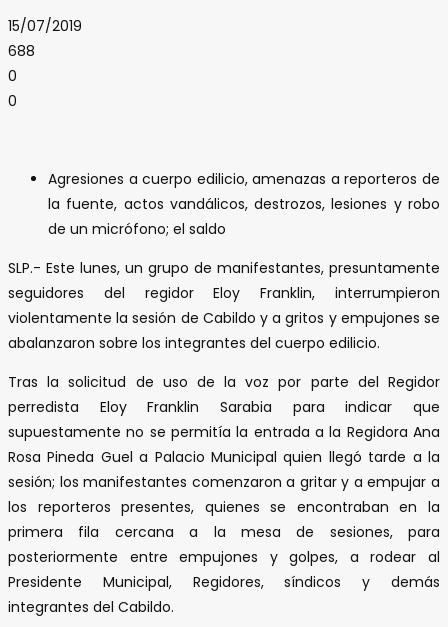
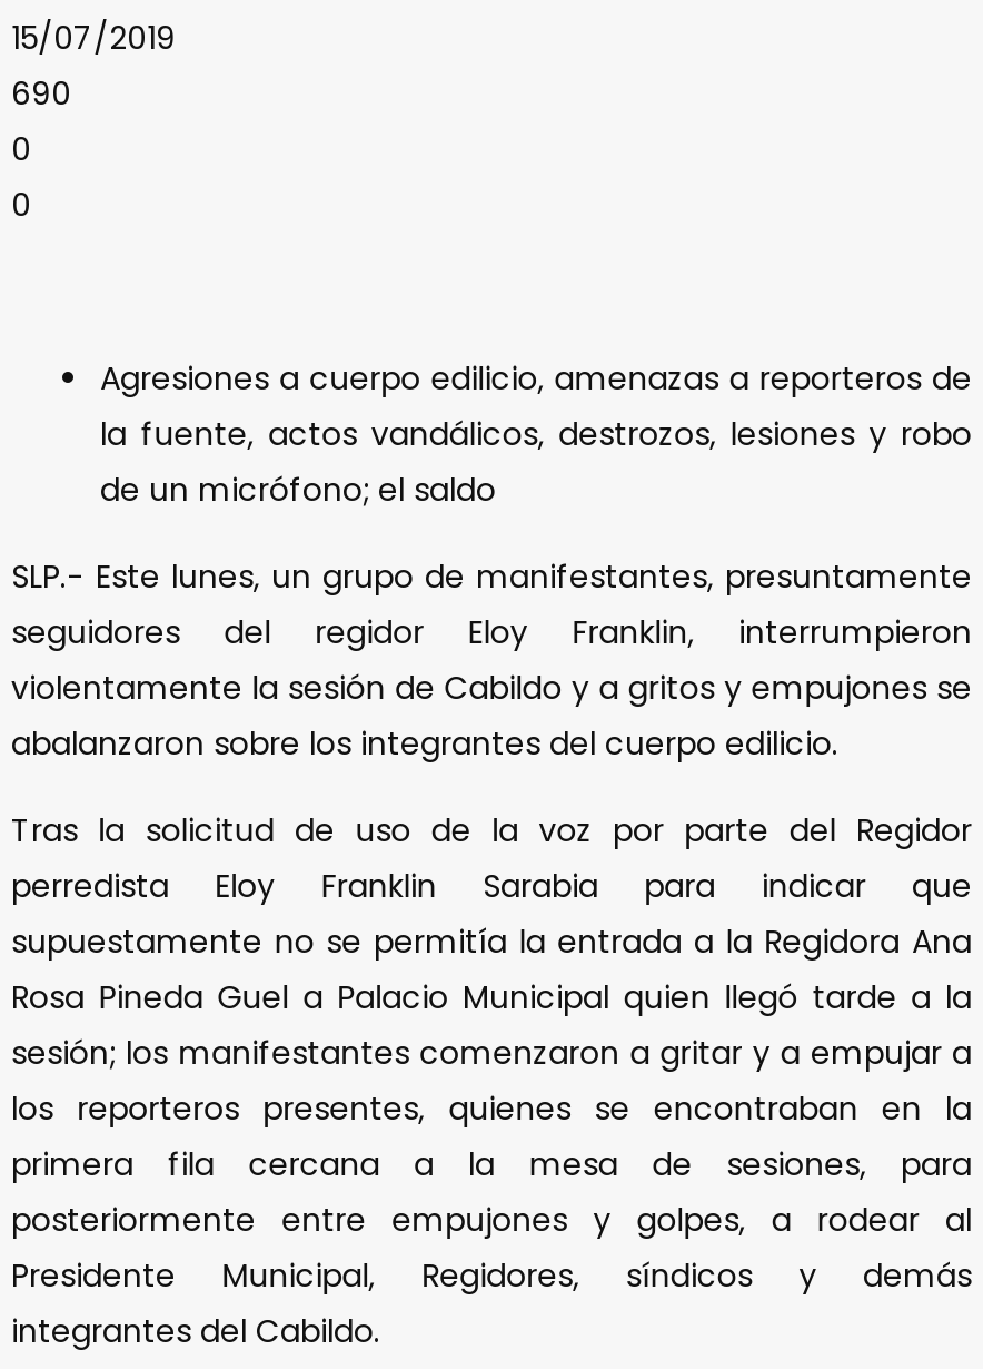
- 688
+ 690
